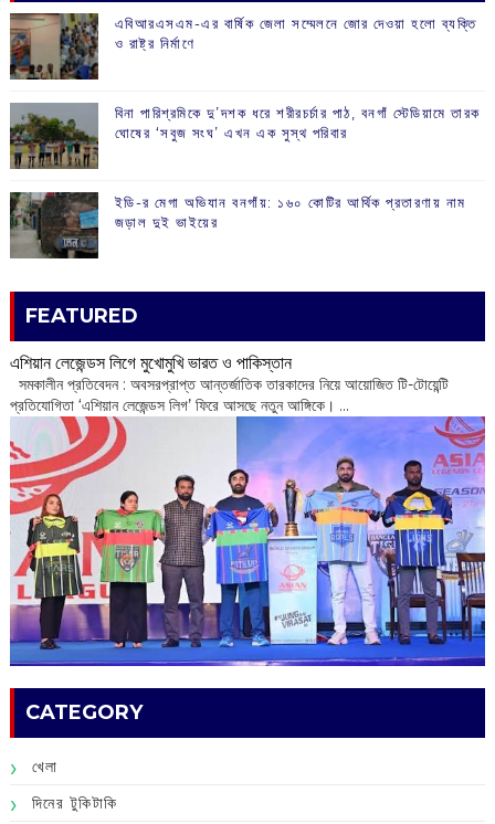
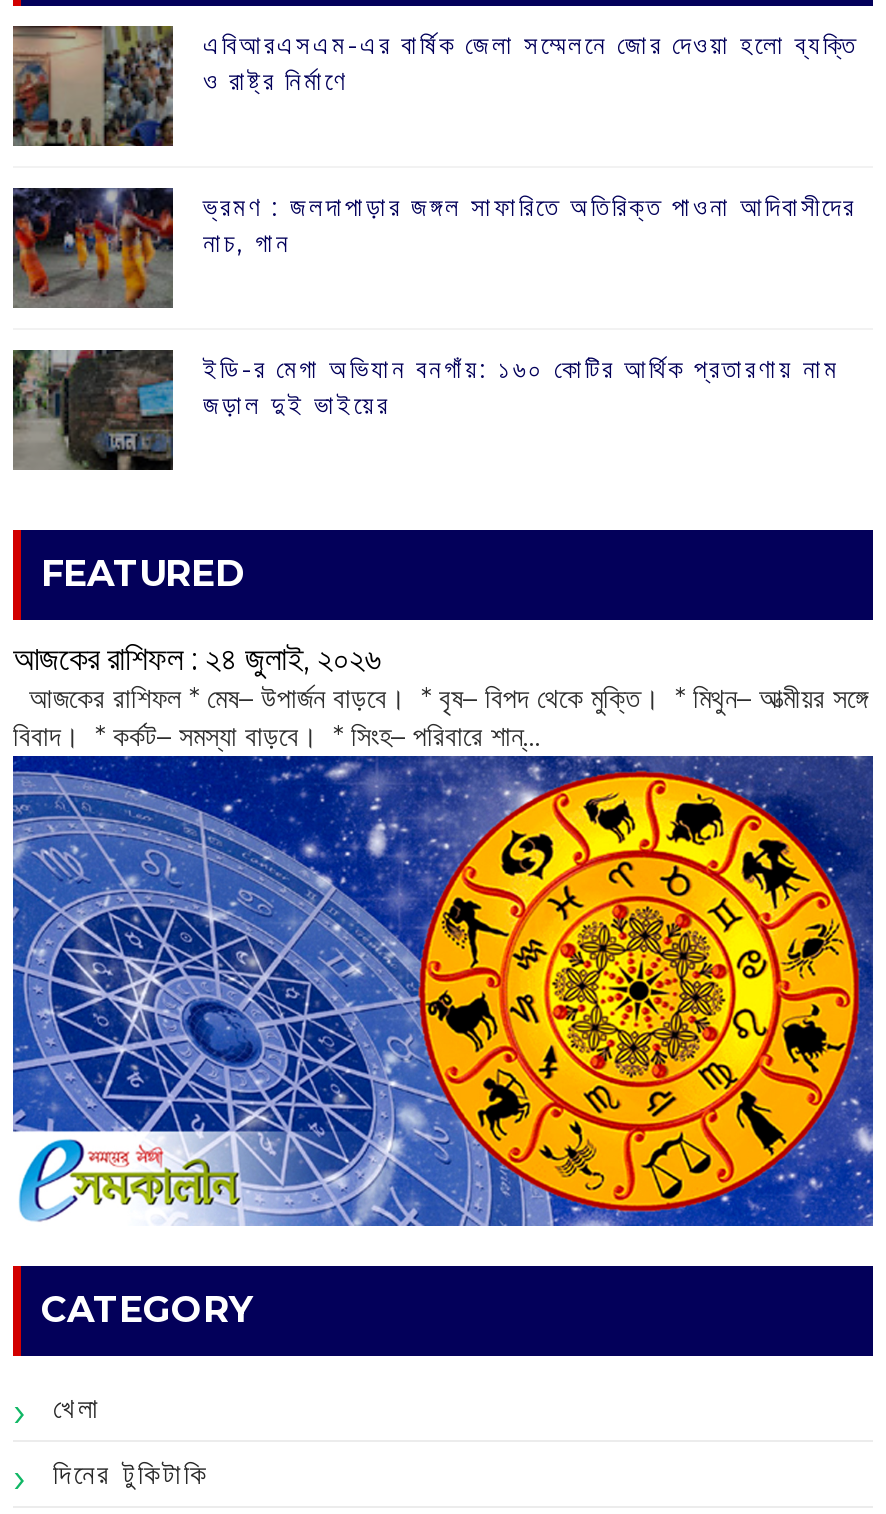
- [image]
- বিনা পারিশ্রমিকে দু’দশক ধরে শরীরচর্চার পাঠ, বনগাঁ স্টেডিয়ামে তারক
- ঘোষের ‘সবুজ সংঘ’ এখন এক সুস্থ পরিবার
+ [image]
+ ‌ভ্রমণ : জলদাপাড়ার জঙ্গল সাফারিতে অতিরিক্ত পাওনা আদিবাসীদের
+ নাচ, গান

- [image]
- এশিয়ান লেজেন্ডস লিগে মুখোমুখি ভারত ও পাকিস্তান
- ‌ সমকালীন প্রতিবেদন : অবসরপ্রাপ্ত আন্তর্জাতিক তারকাদের নিয়ে আয়োজিত টি-টোয়েন্টি
- প্রতিযোগিতা ‘এশিয়ান লেজেন্ডস লিগ’ ফিরে আসছে নতুন আঙ্গিকে। ...
+ [image]
+ আজকের রাশিফল :‌ ‌‌২৪ জুলাই, ২০২৬
+ ‌ আজকের রাশিফল * মেষ– উপার্জন বাড়বে। * বৃষ– বিপদ থেকে মুক্তি। * মিথুন– আত্মীয়র সঙ্গে
+ বিবাদ। * কর্কট– সমস্যা বাড়বে। * সিংহ– পরিবারে শান্...
